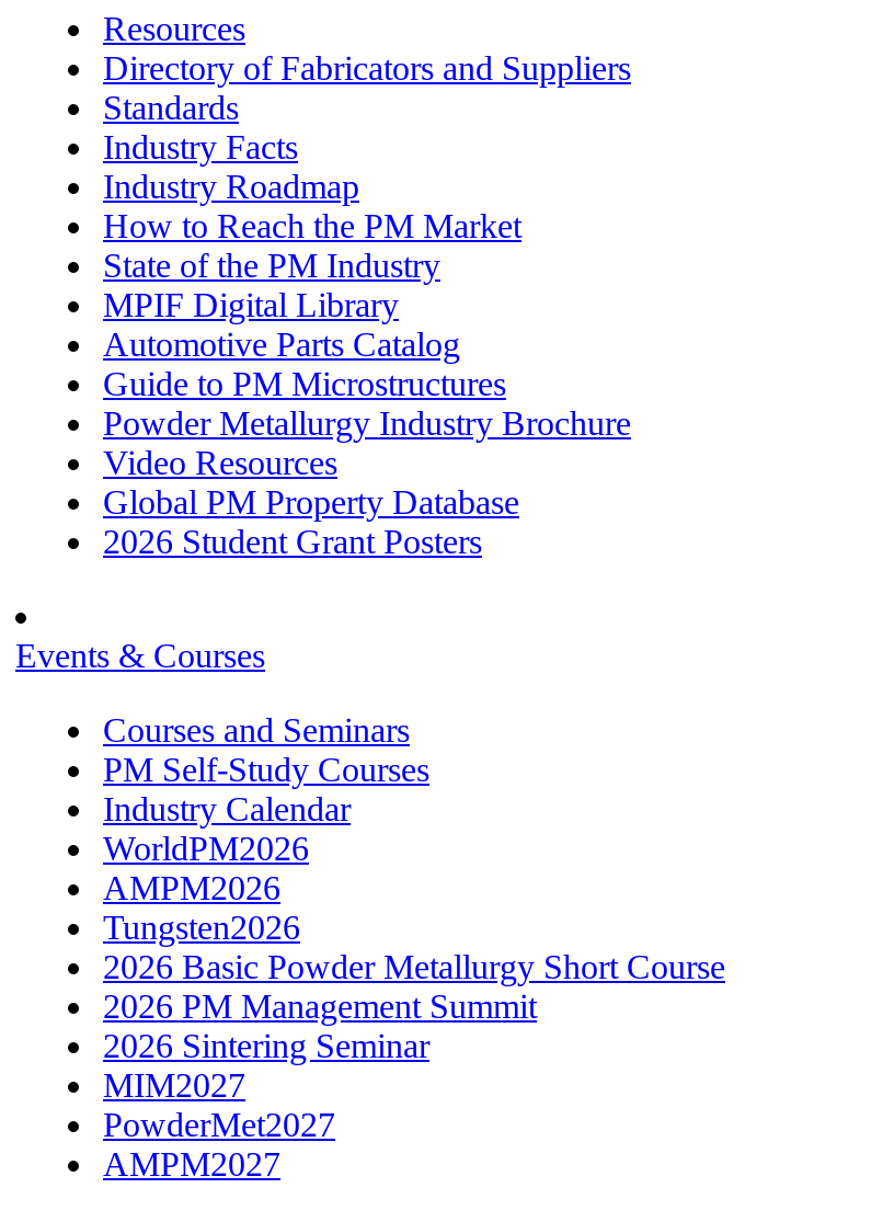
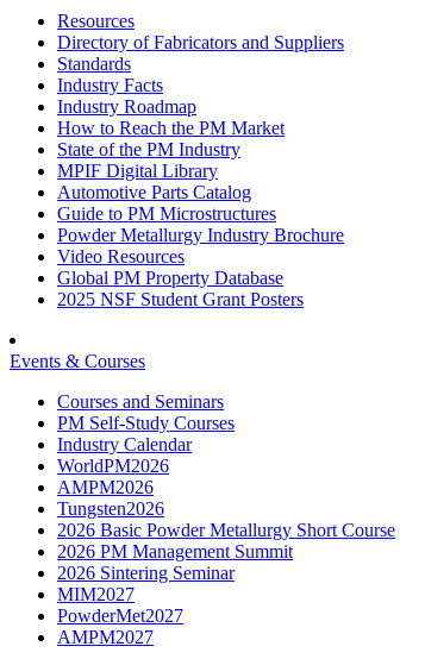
- 2026 Student Grant Posters
+ 2025 NSF Student Grant Posters
